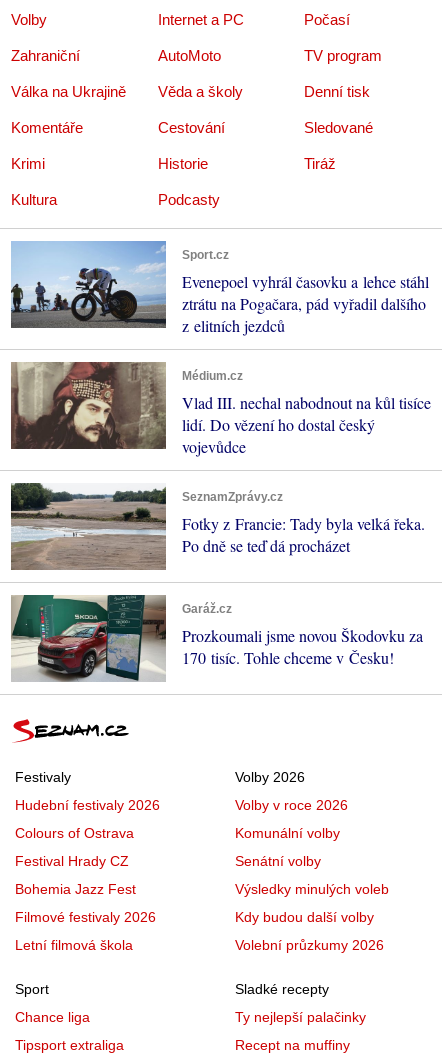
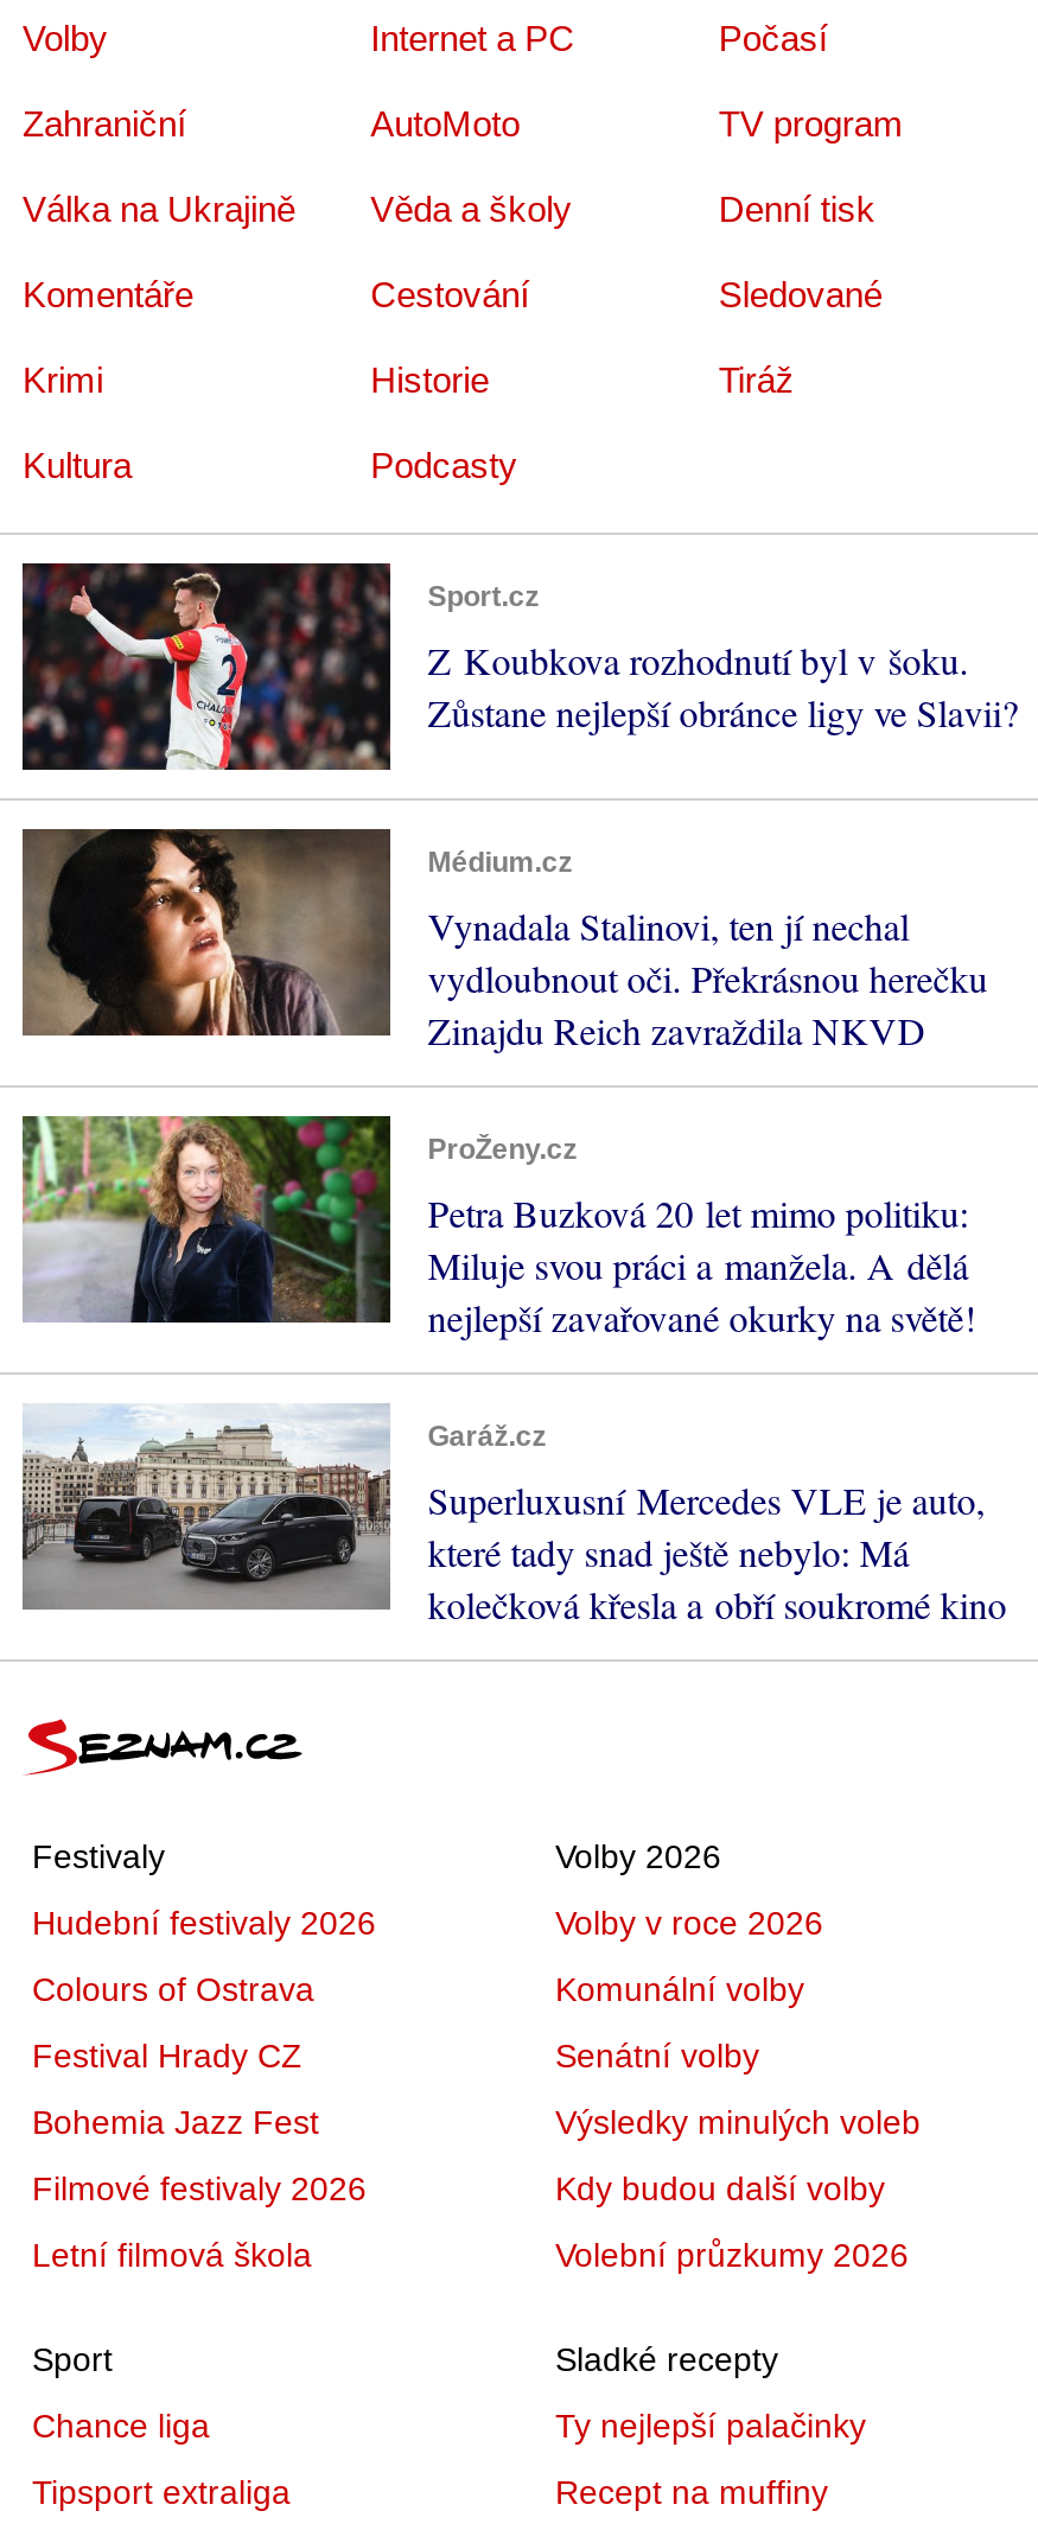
- [image]
- Evenepoel vyhrál časovku a lehce stáhl
- ztrátu na Pogačara, pád vyřadil dalšího
- z elitních jezdců
+ [image]
+ Z Koubkova rozhodnutí byl v šoku.
+ Zůstane nejlepší obránce ligy ve Slavii?

- [image]
- Vlad III. nechal nabodnout na kůl tisíce
- lidí. Do vězení ho dostal český
- vojevůdce
+ [image]
+ Vynadala Stalinovi, ten jí nechal
+ vydloubnout oči. Překrásnou herečku
+ Zinajdu Reich zavraždila NKVD

- [image]
- SeznamZprávy.cz
- Fotky z Francie: Tady byla velká řeka.
- Po dně se teď dá procházet
+ [image]
+ ProŽeny.cz
+ Petra Buzková 20 let mimo politiku:
+ Miluje svou práci a manžela. A dělá
+ nejlepší zavařované okurky na světě!

- [image]
- Prozkoumali jsme novou Škodovku za
- 170 tisíc. Tohle chceme v Česku!
+ [image]
+ Superluxusní Mercedes VLE je auto,
+ které tady snad ještě nebylo: Má
+ kolečková křesla a obří soukromé kino
